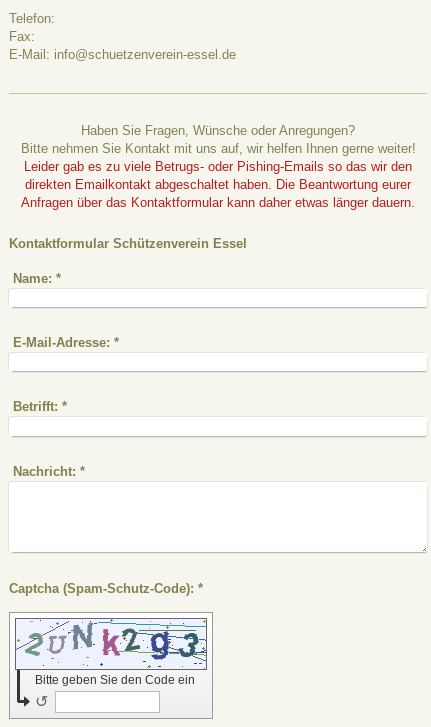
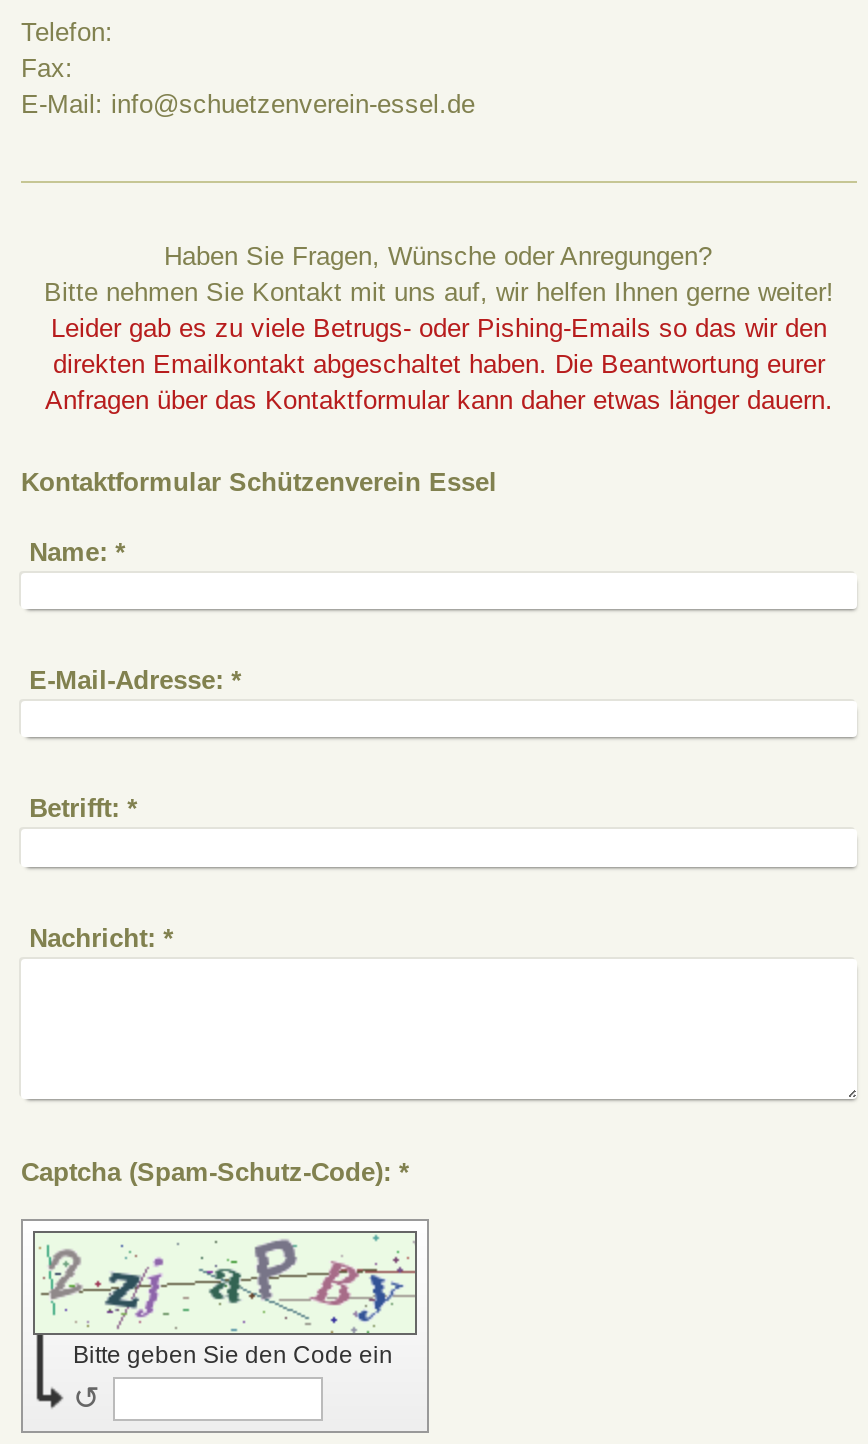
- [image]
+ [image]
